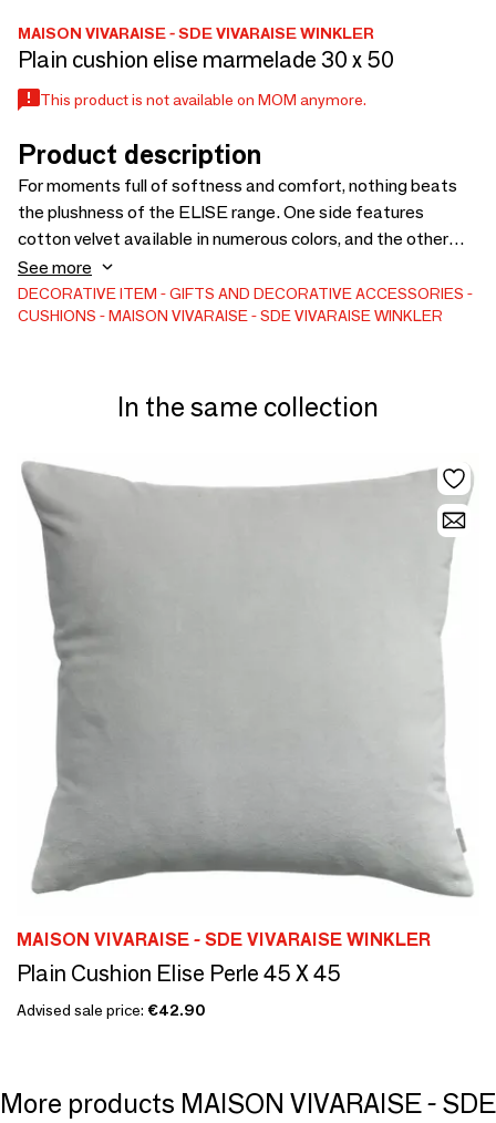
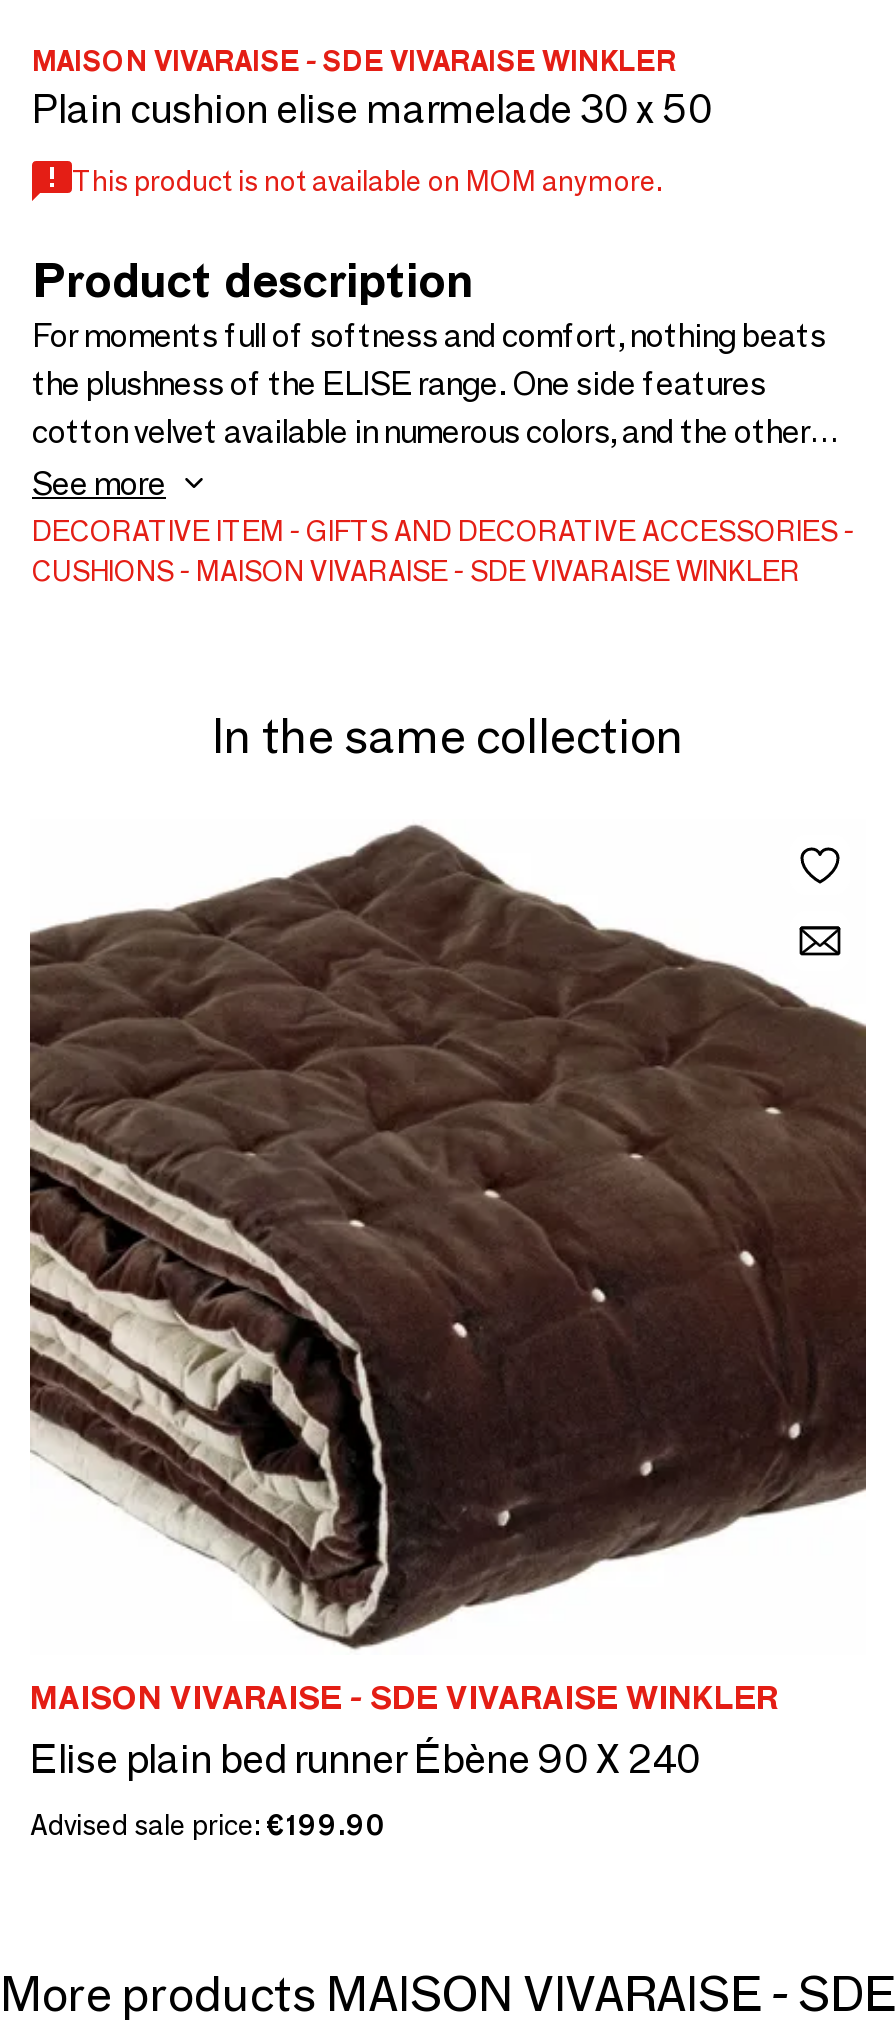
- [image]
+ [image]

- Plain Cushion Elise Perle 45 X 45
+ Elise plain bed runner Ébène 90 X 240

- Advised sale price: €42.90
+ Advised sale price: €199.90
